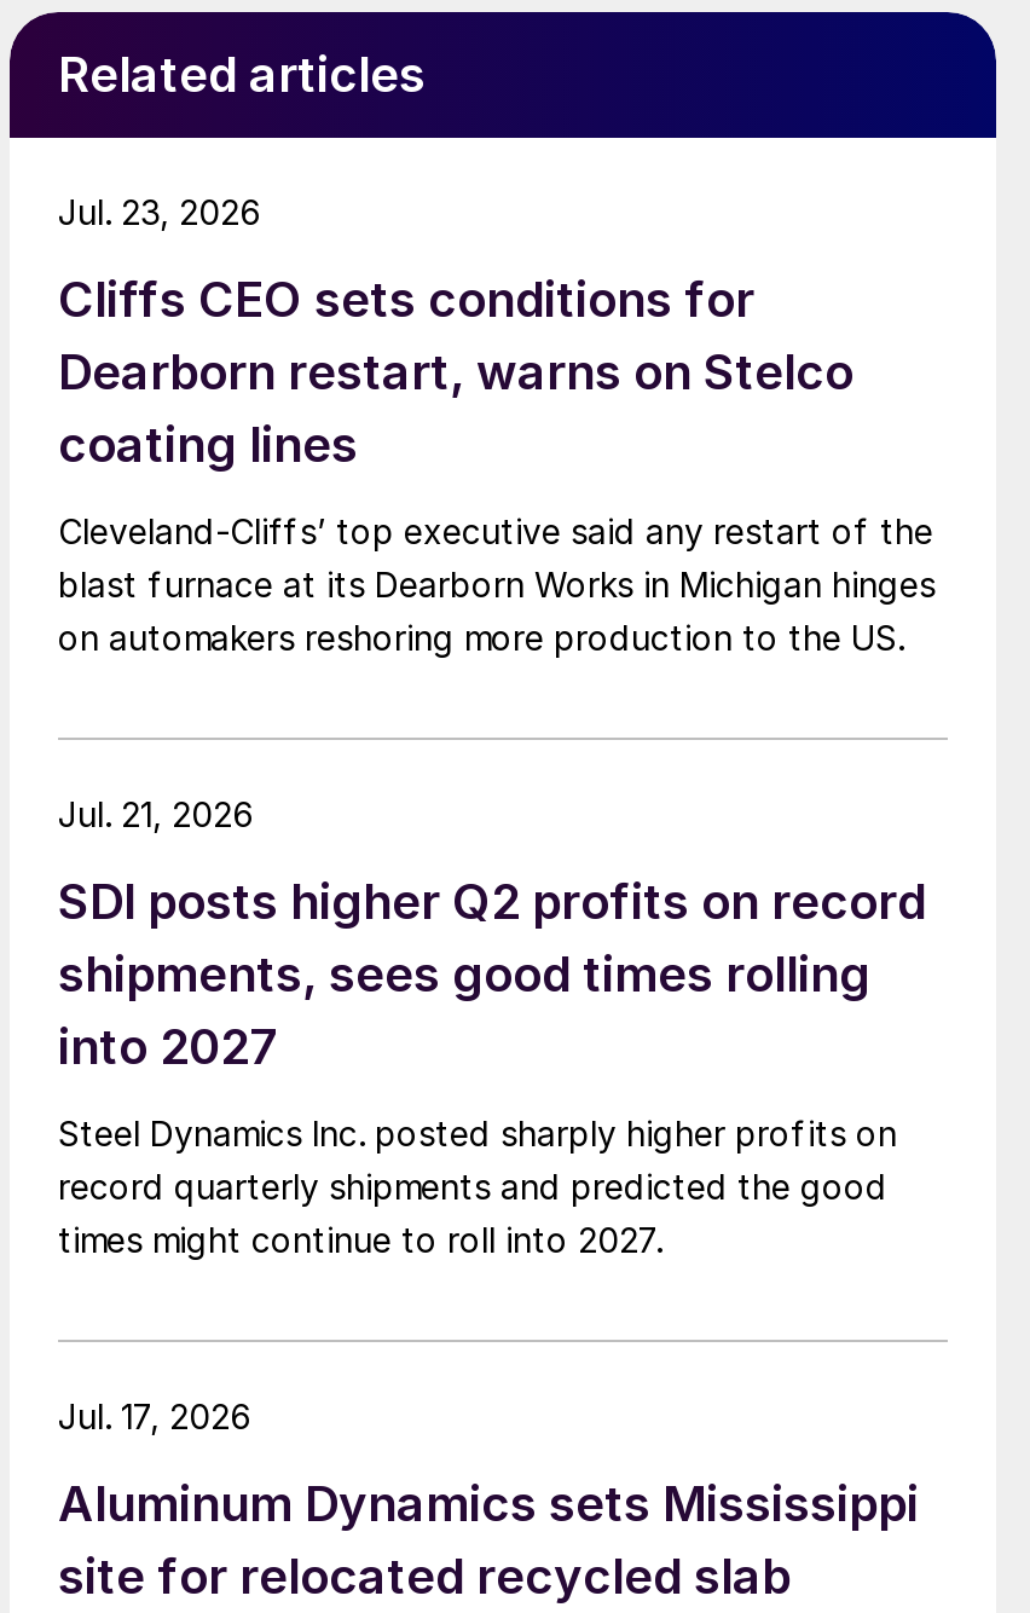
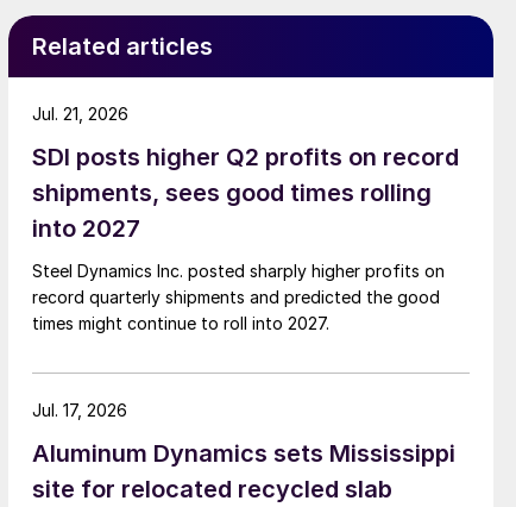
- Jul. 23, 2026

- Cliffs CEO sets conditions for
- Dearborn restart, warns on Stelco
- coating lines
- Cleveland-Cliffs’ top executive said any restart of the
- blast furnace at its Dearborn Works in Michigan hinges
- on automakers reshoring more production to the US.
